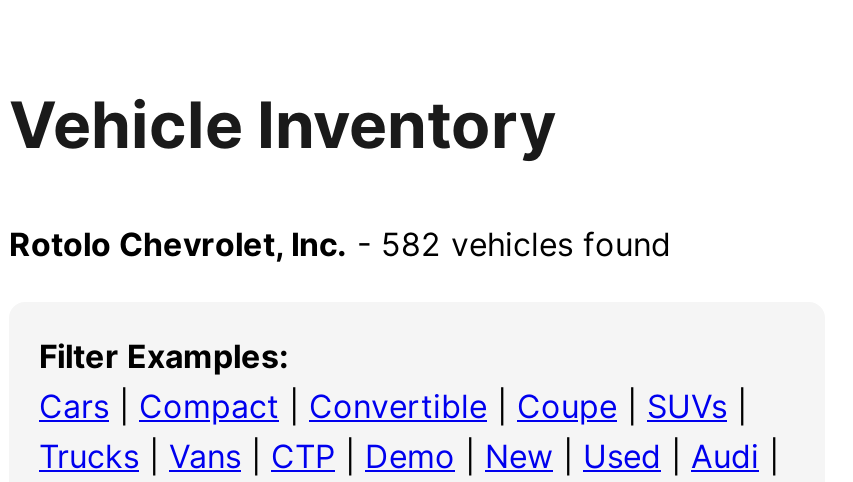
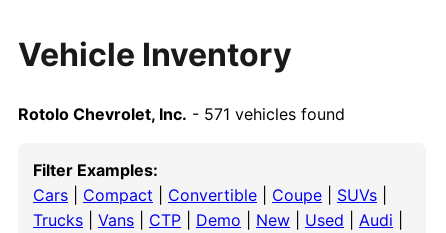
- Rotolo Chevrolet, Inc. - 582 vehicles found
+ Rotolo Chevrolet, Inc. - 571 vehicles found
